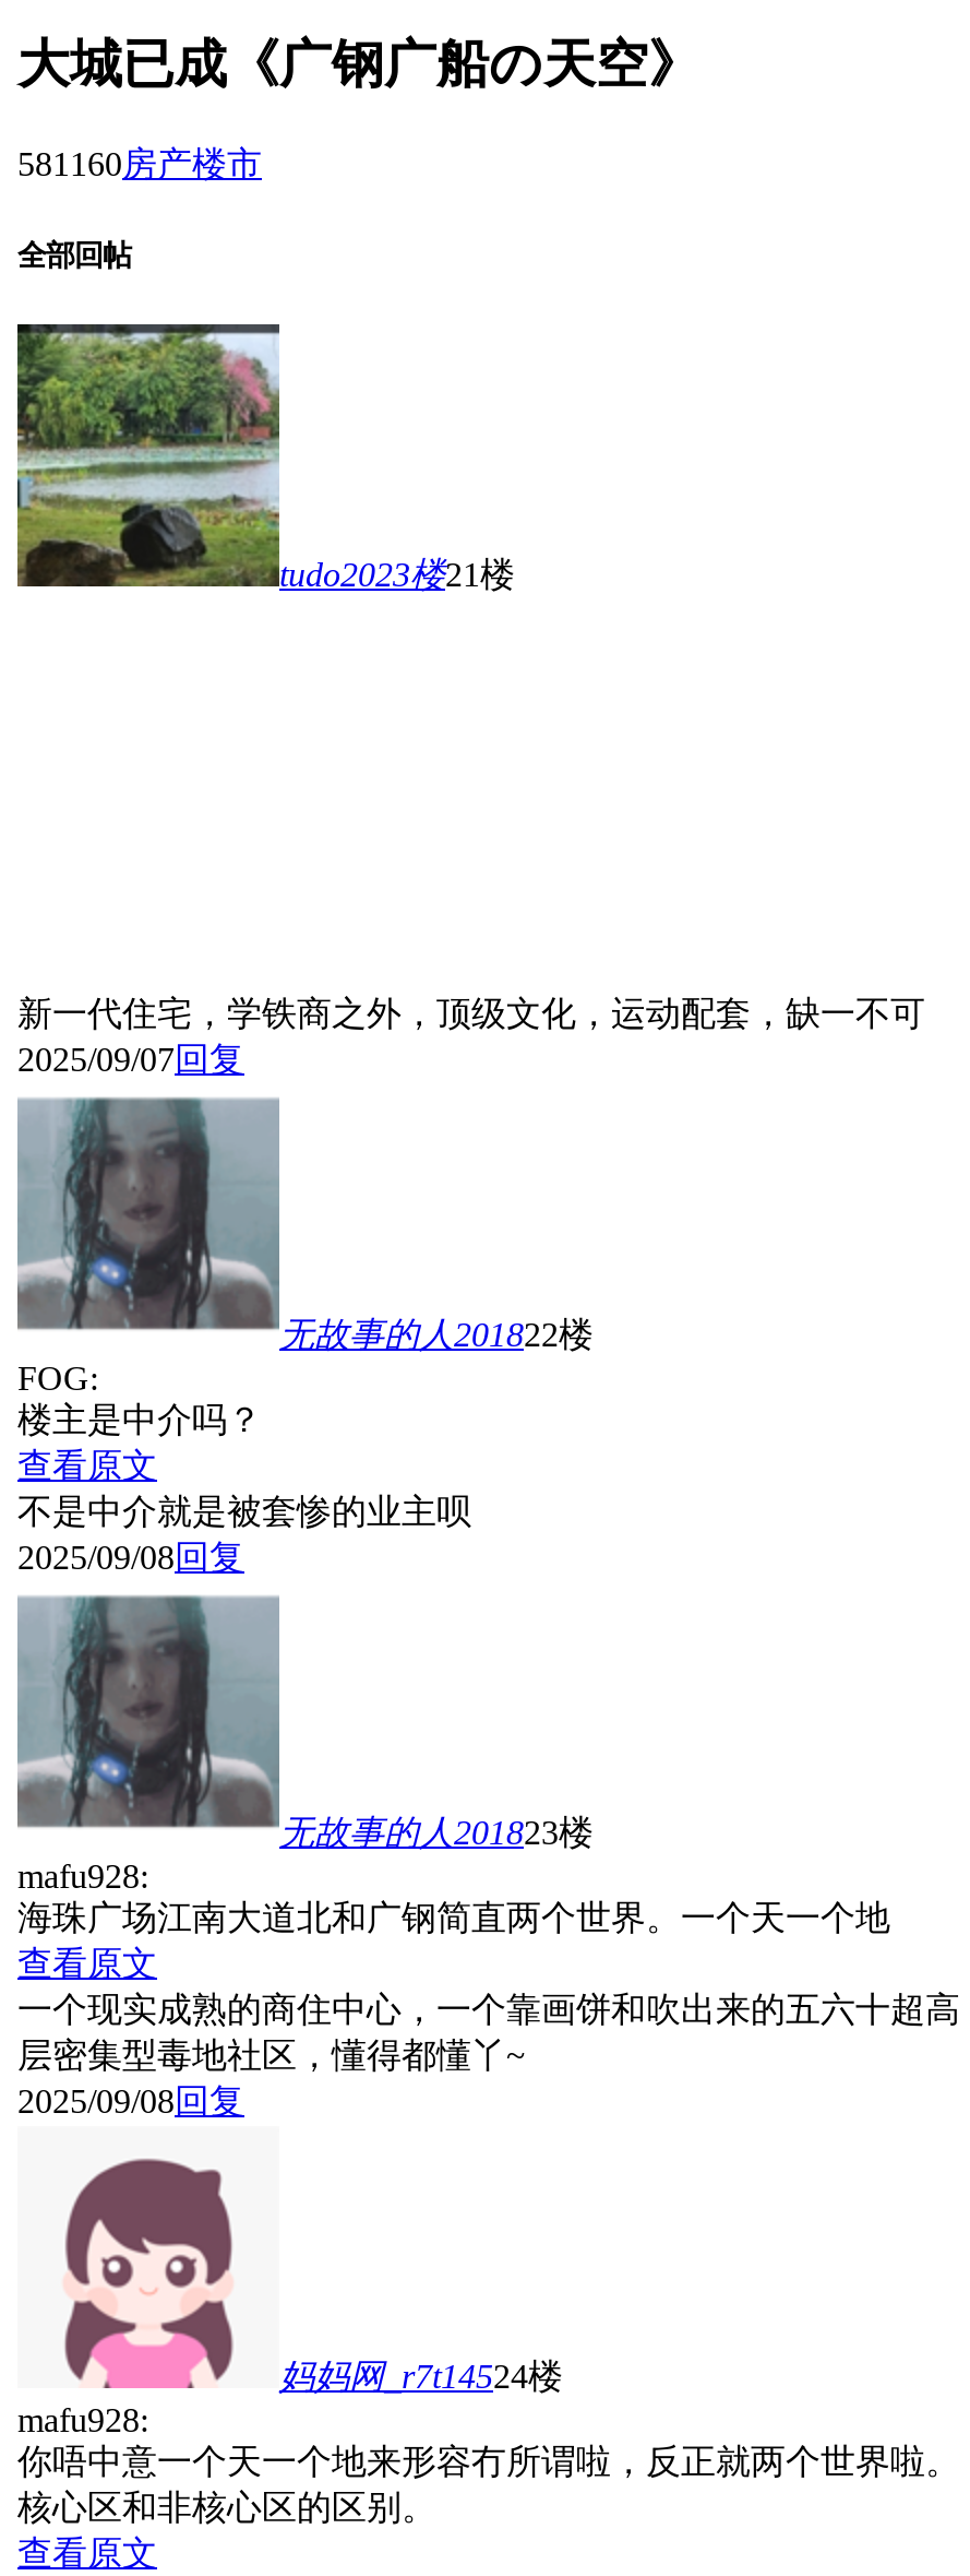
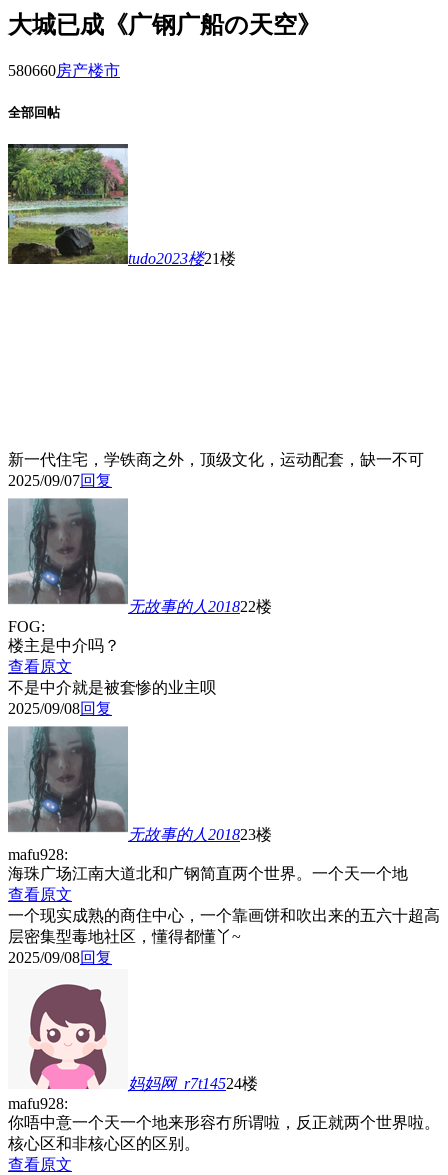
- 5811 60房产楼市
+ 5806 60房产楼市
